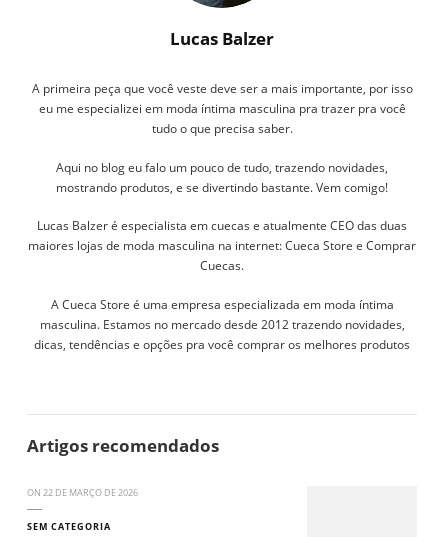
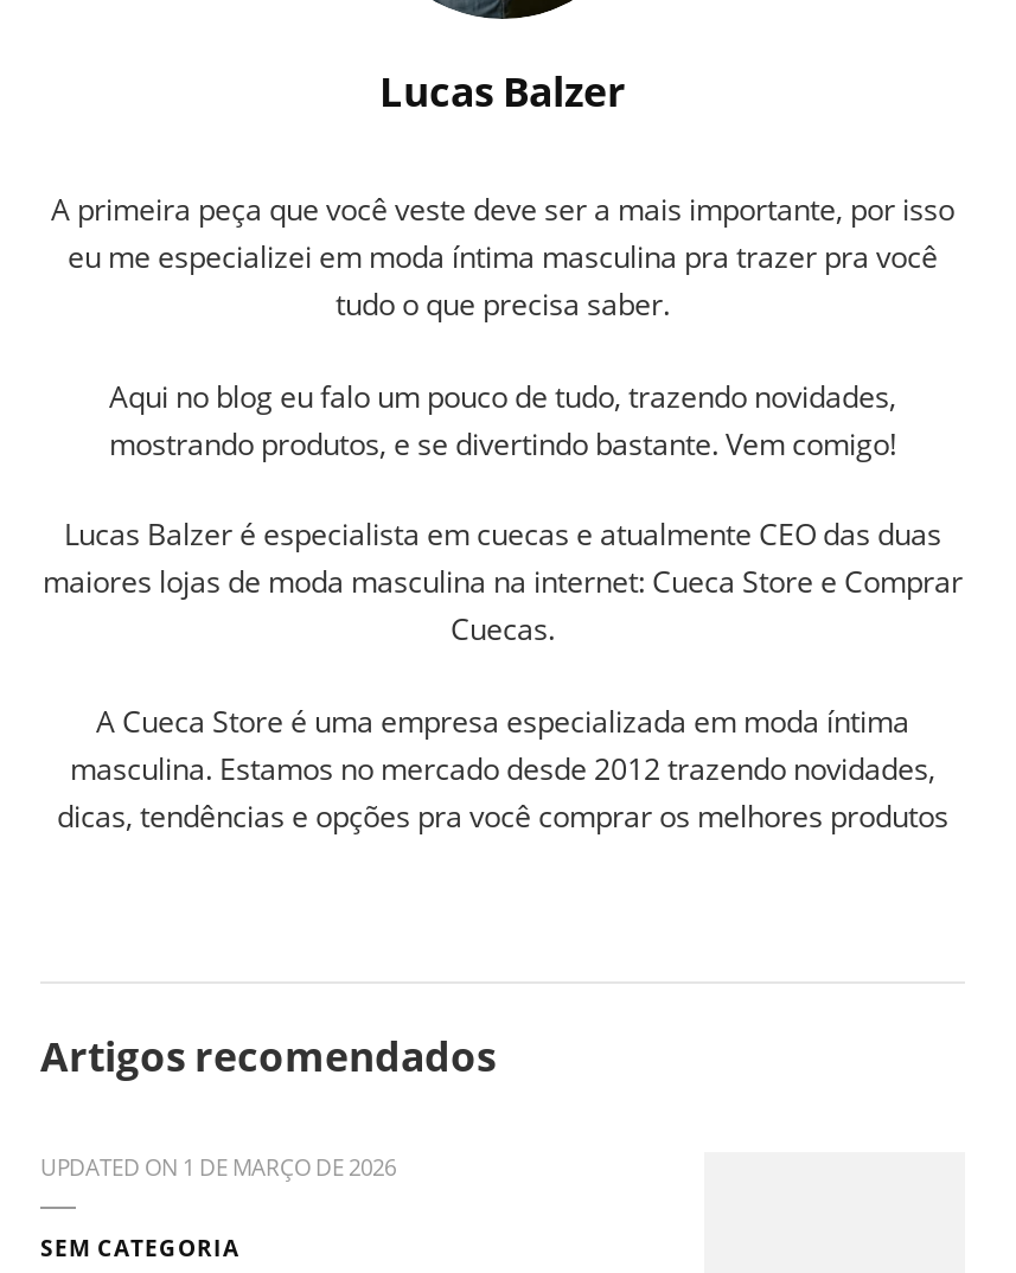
- ON 22 DE MARÇO DE 2026
+ UPDATED ON 1 DE MARÇO DE 2026
